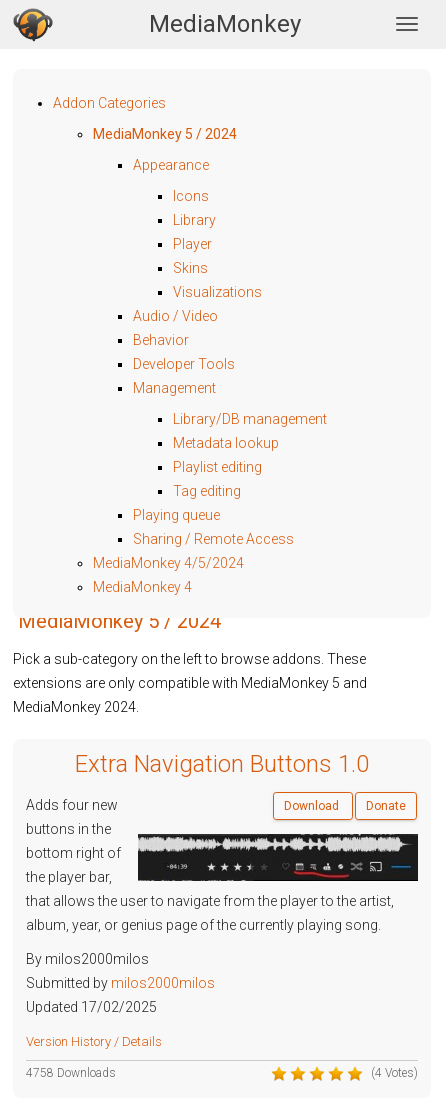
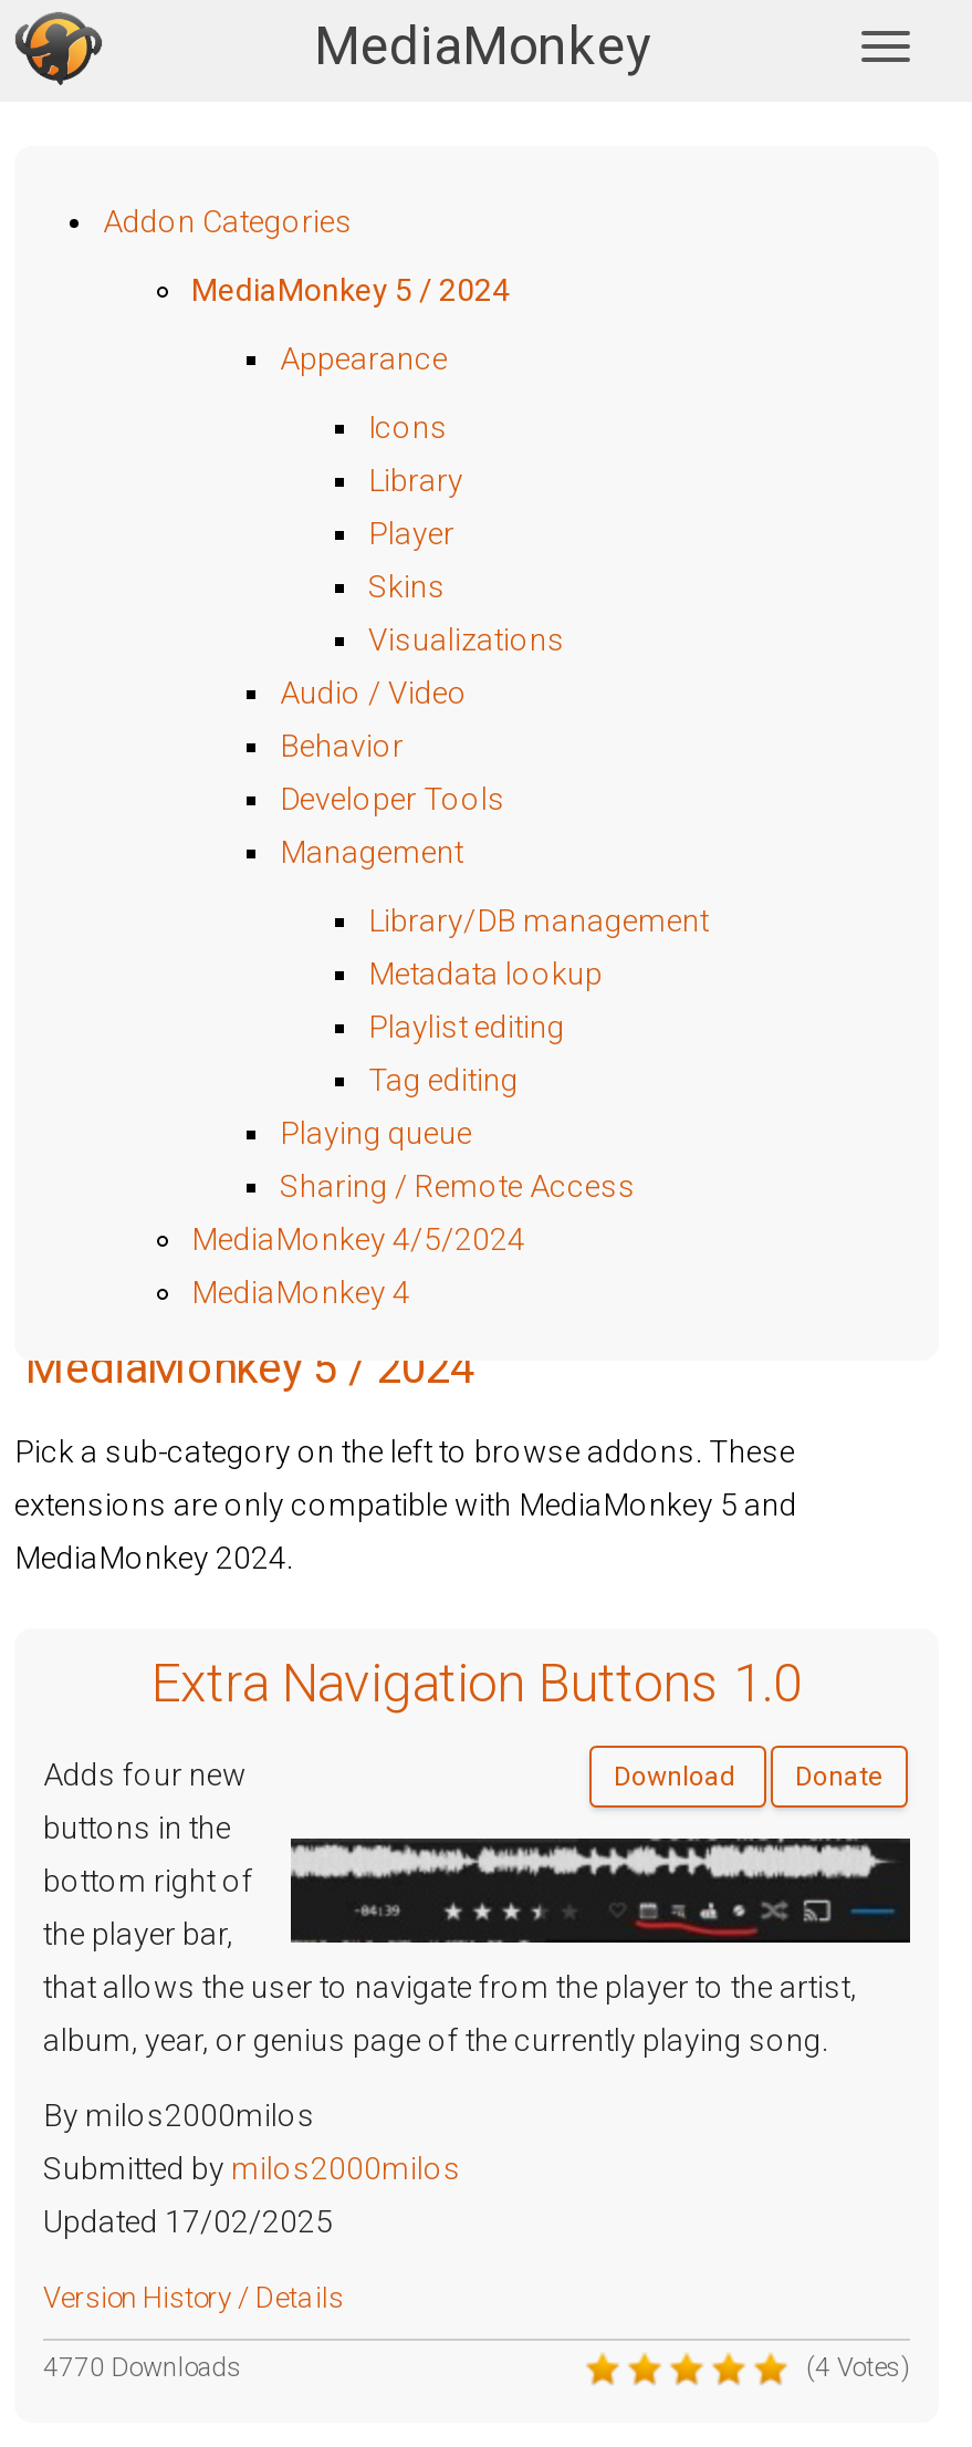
- 4758 Downloads
+ 4770 Downloads
